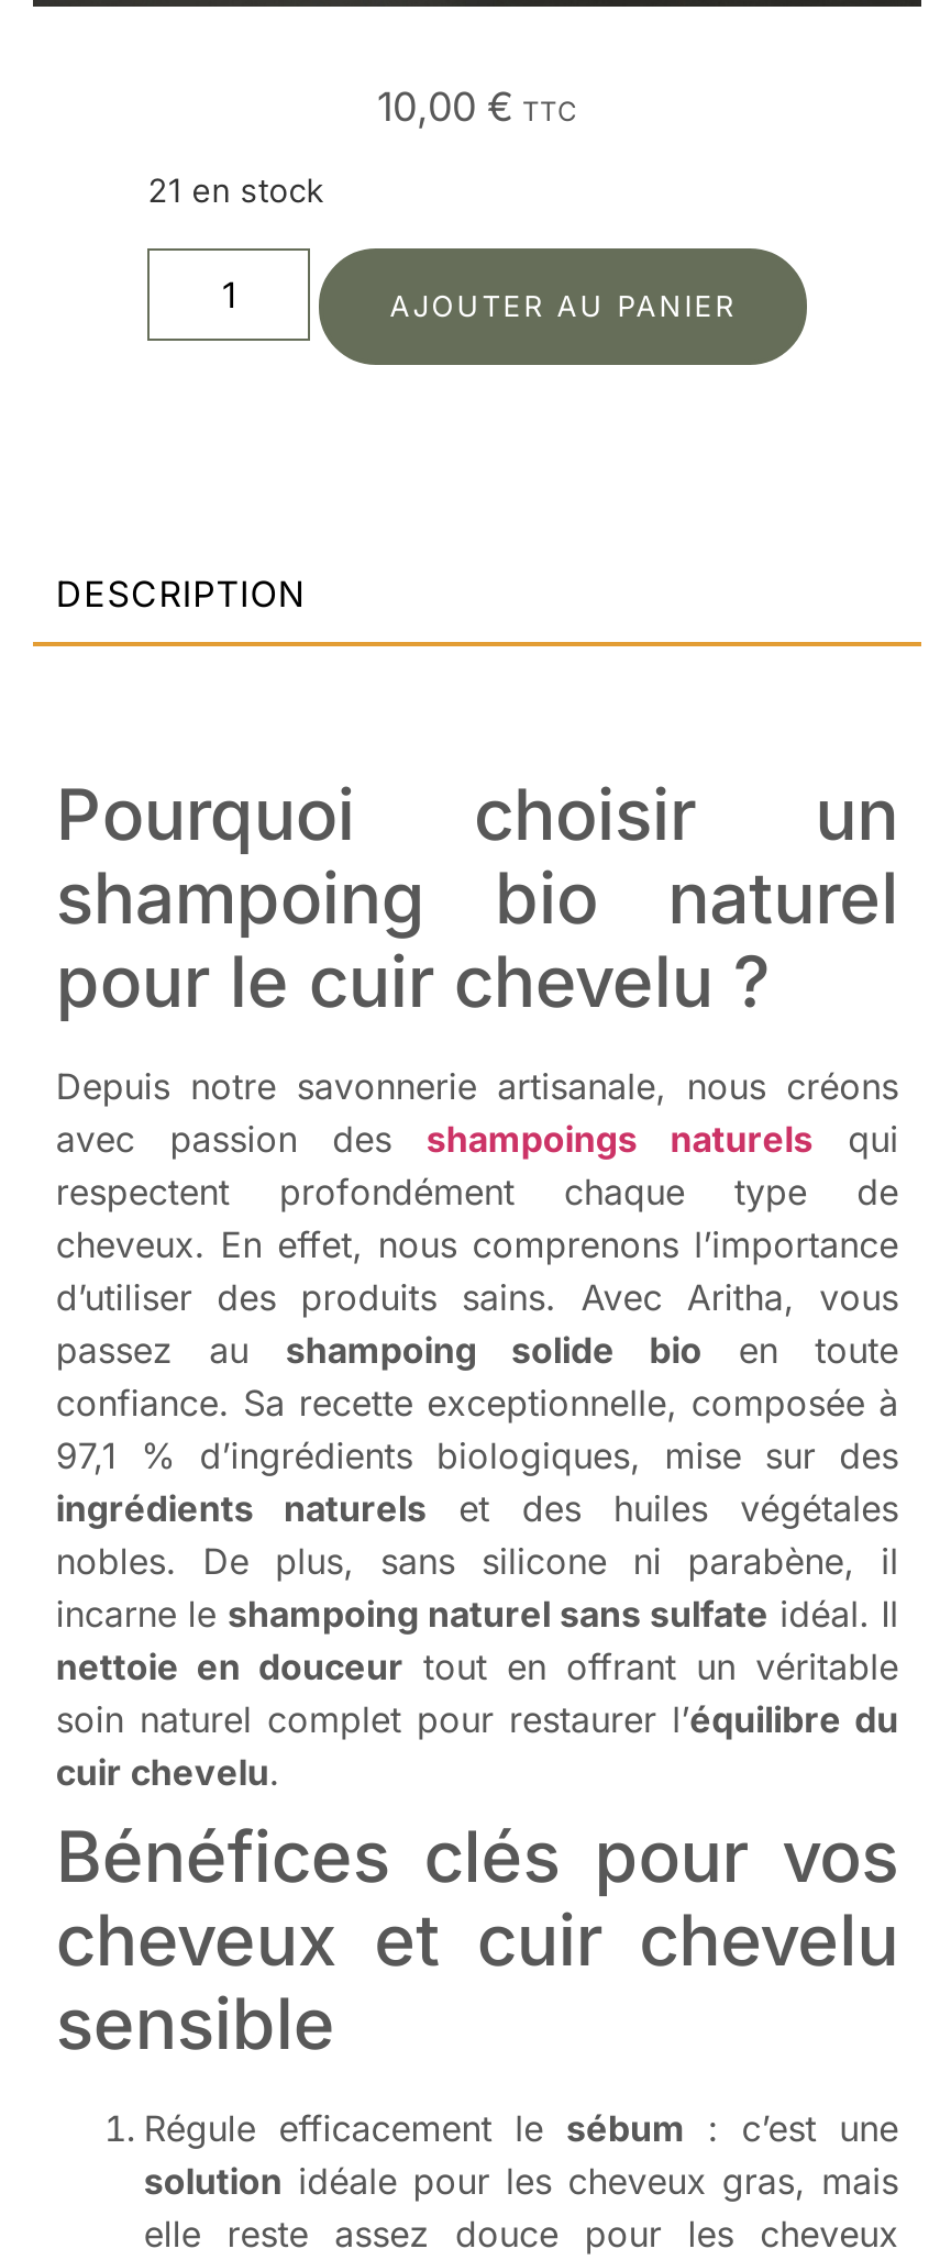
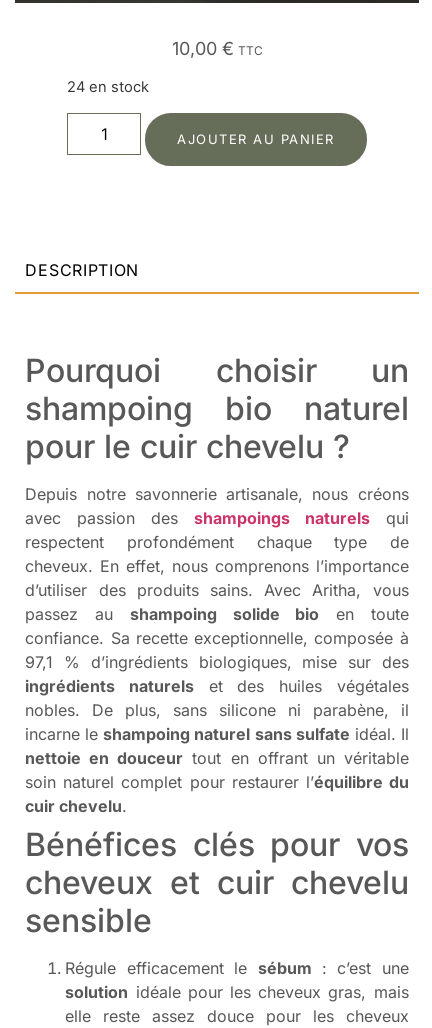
- 21 en stock
+ 24 en stock
